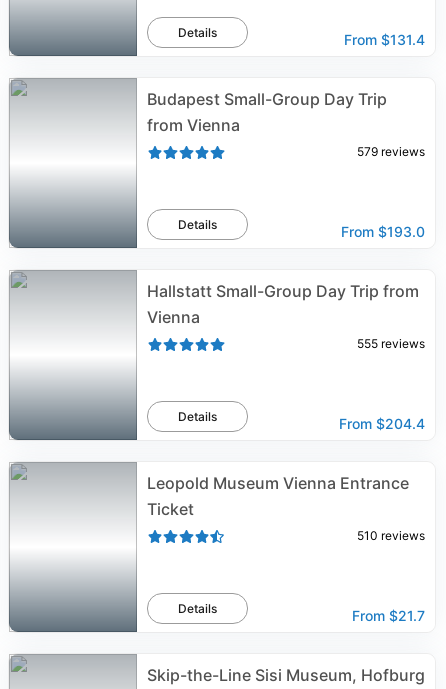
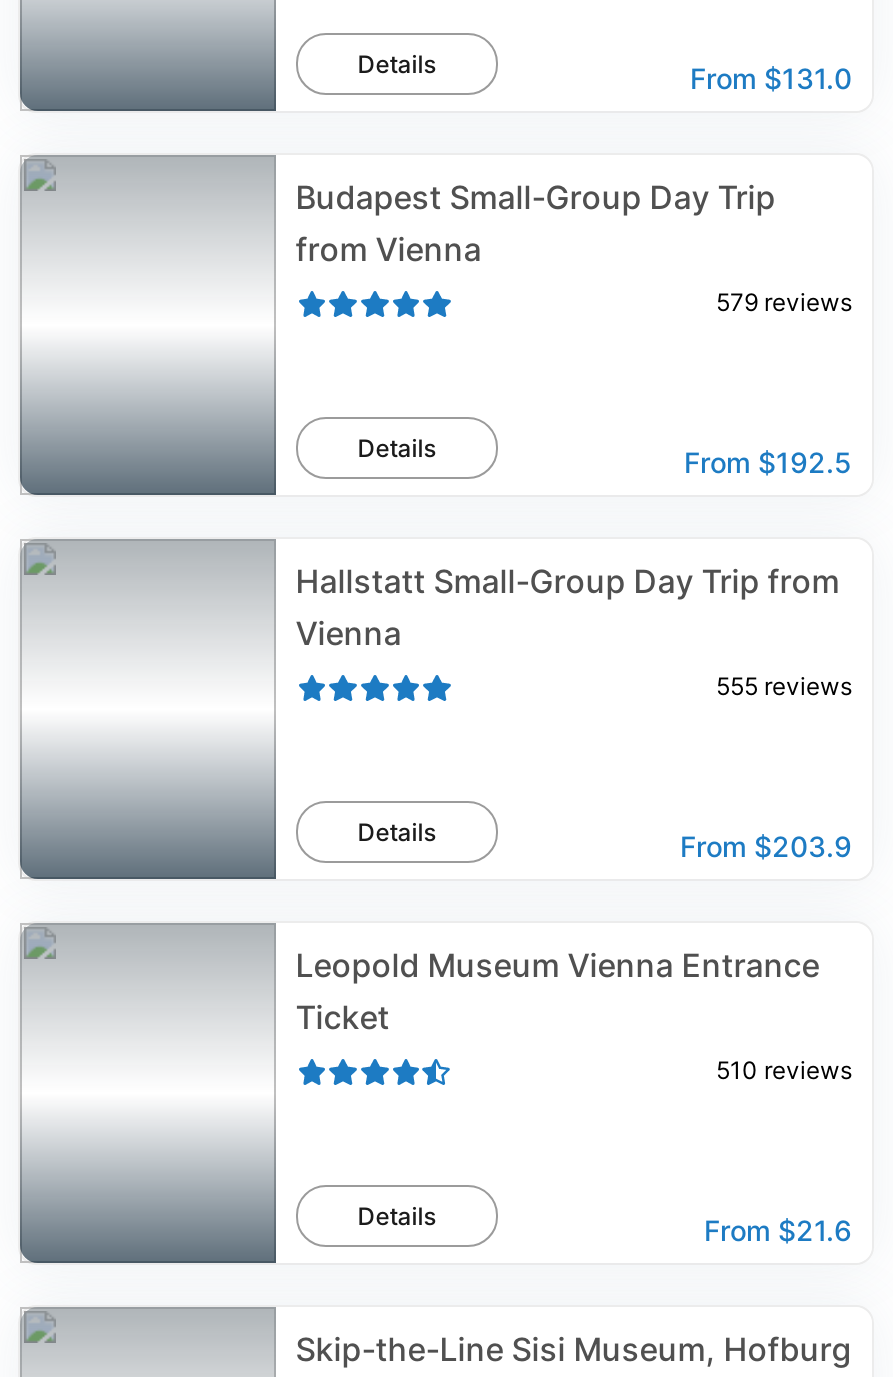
- From $131.4
+ From $131.0

- From $193.0
+ From $192.5

- From $204.4
+ From $203.9

- From $21.7
+ From $21.6
